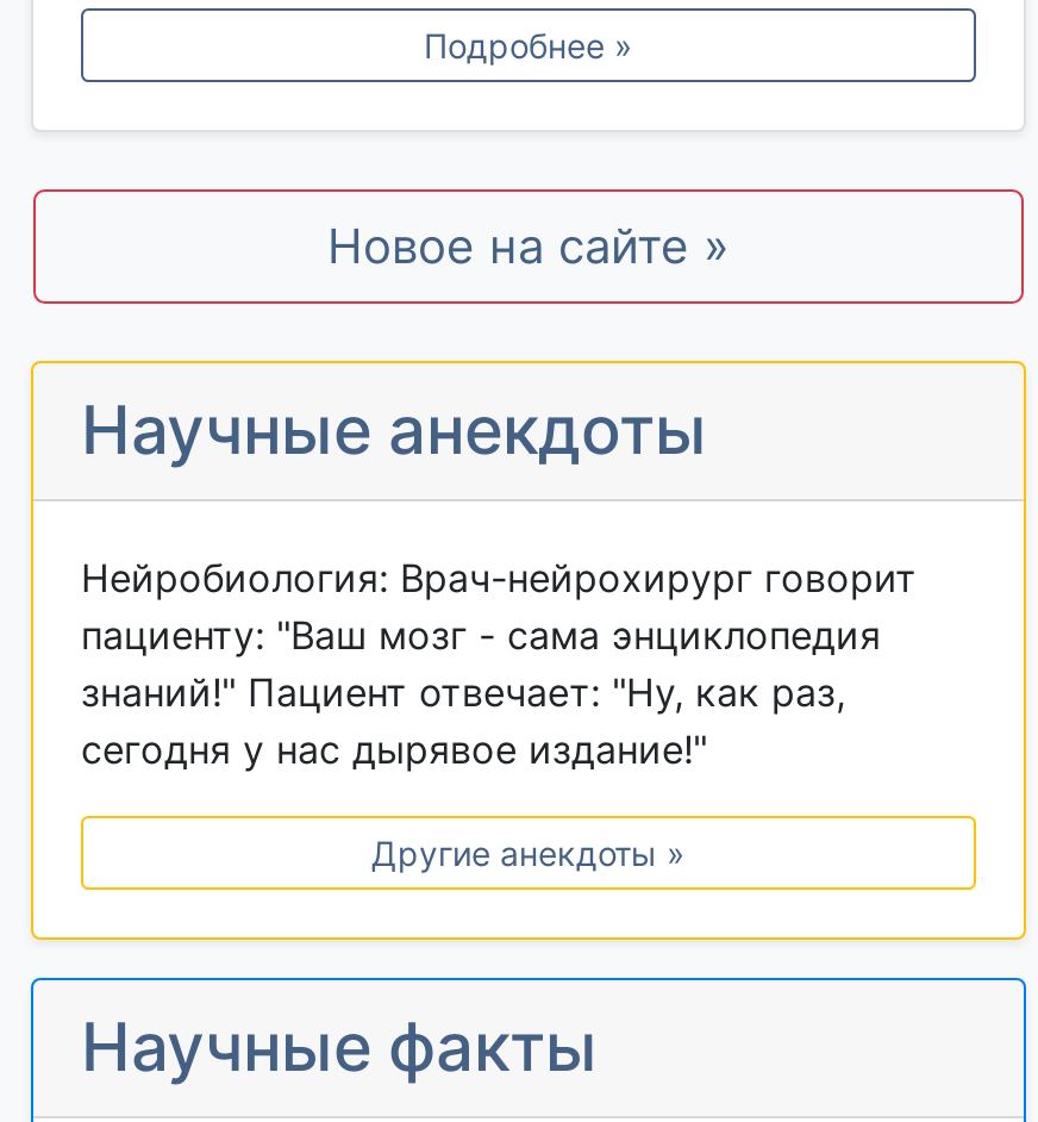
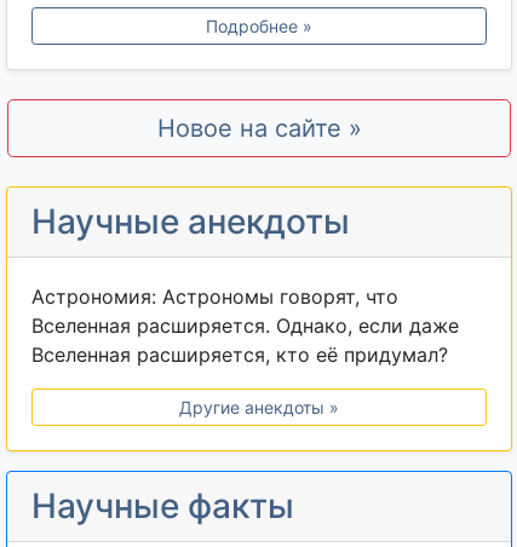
- Нейробиология: Врач-нейрохирург говорит
- пациенту: "Ваш мозг - сама энциклопедия
- знаний!" Пациент отвечает: "Ну, как раз,
- сегодня у нас дырявое издание!"
+ Астрономия: Астрономы говорят, что
+ Вселенная расширяется. Однако, если даже
+ Вселенная расширяется, кто её придумал?
